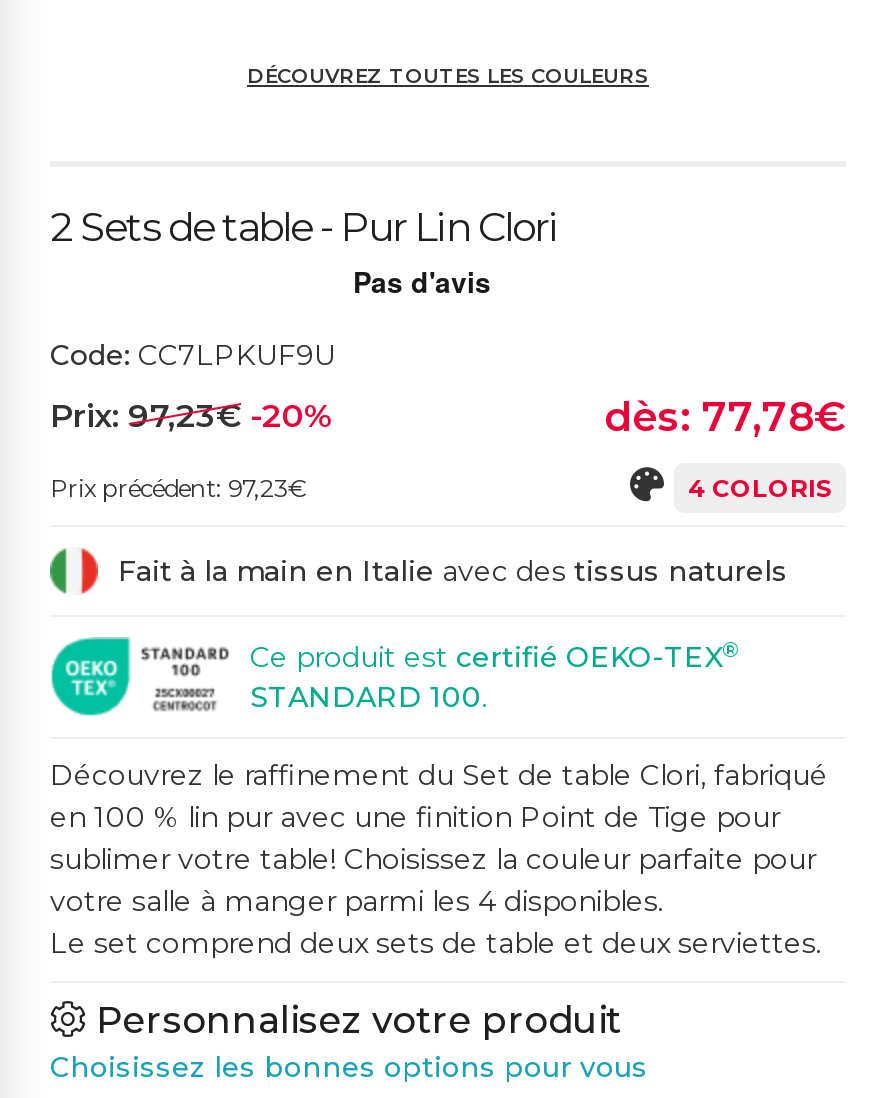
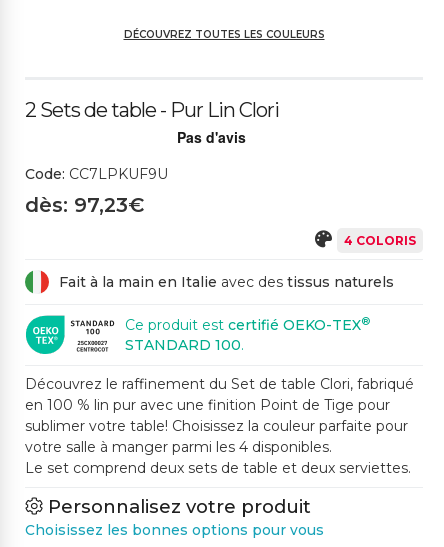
- Prix: 97,23€ -20%
- dès: 77,78€
- Prix précédent: 97,23€
+ dès: 97,23€
